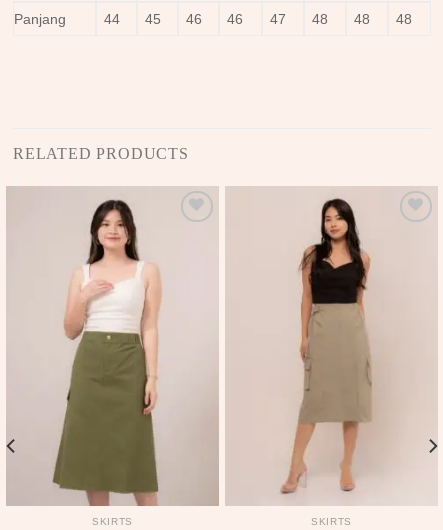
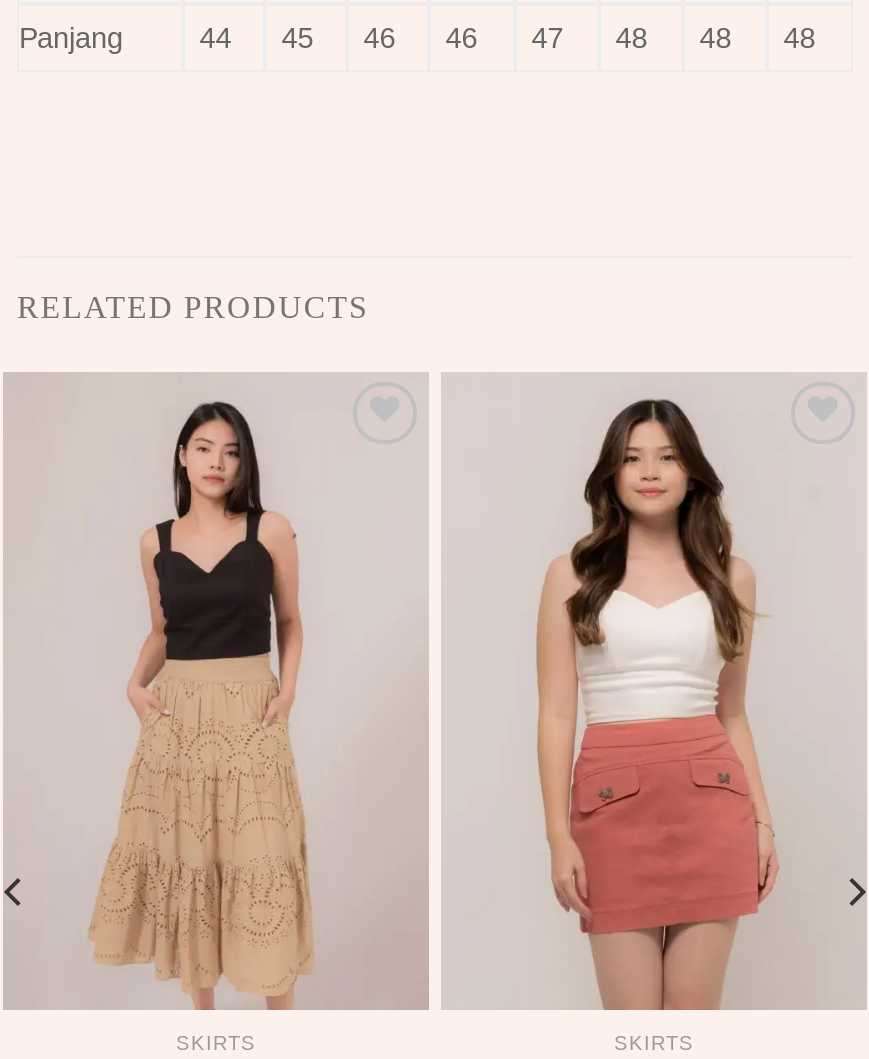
- [image]
+ [image]

- [image]
+ [image]
